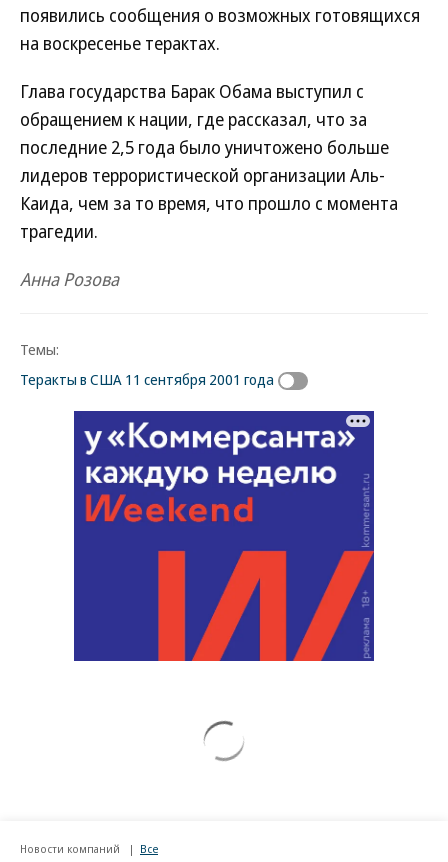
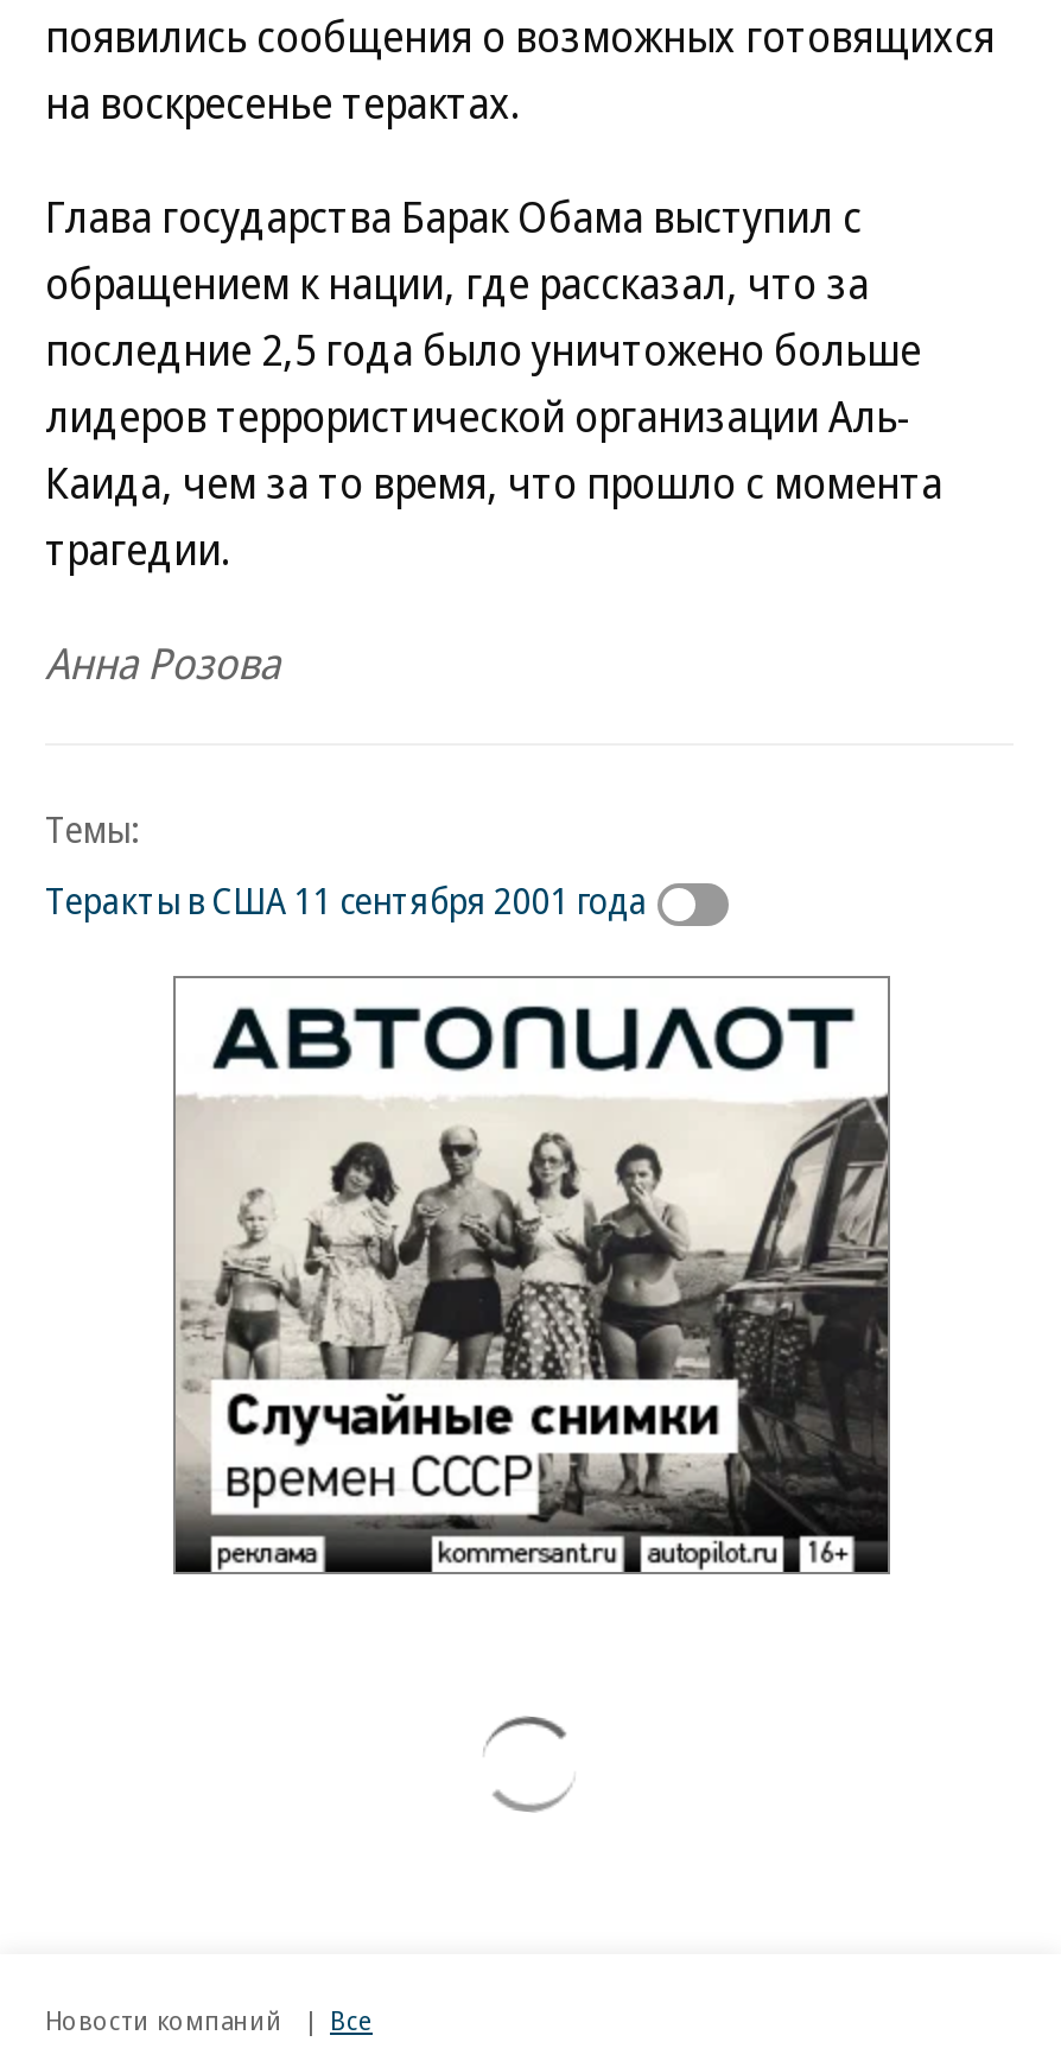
- [image]
+ [image]
